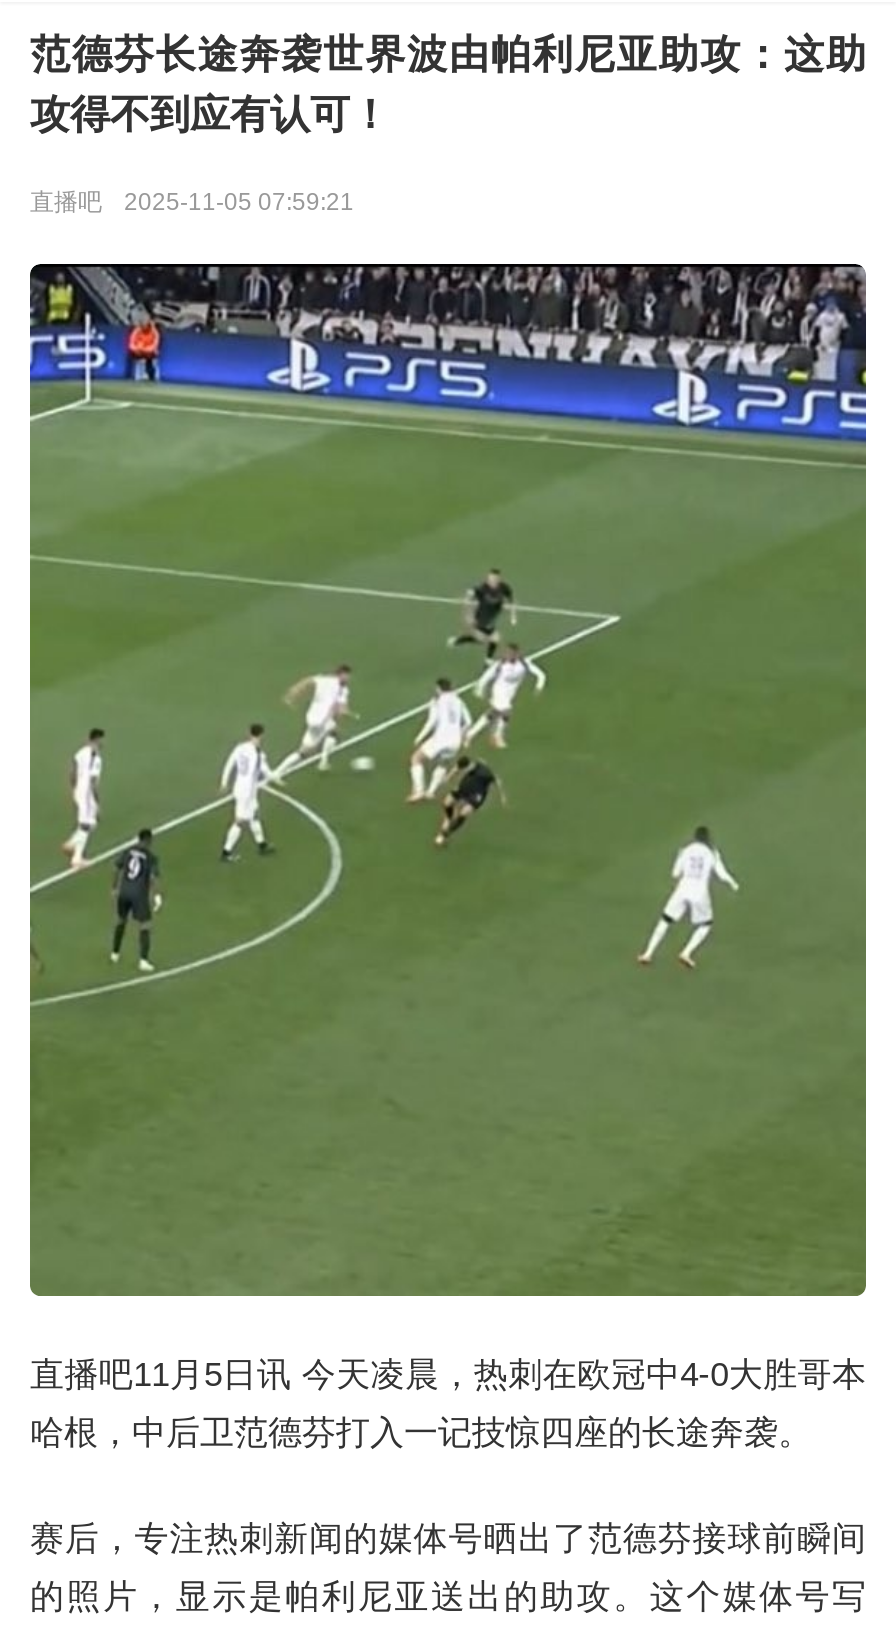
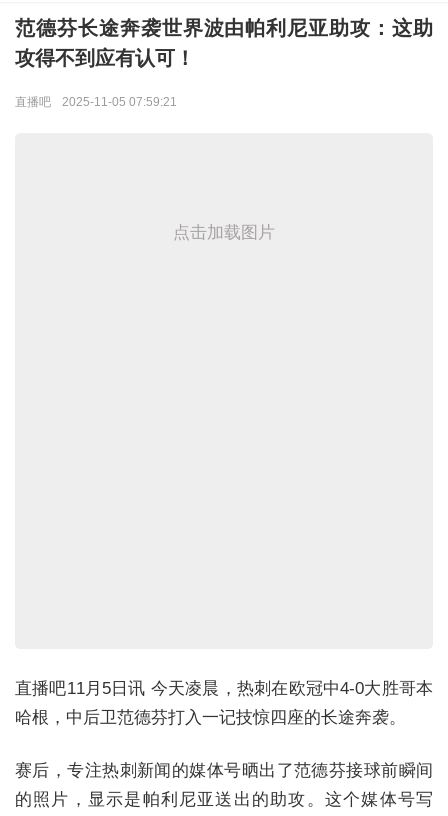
+ 点击加载图片

- [image]
